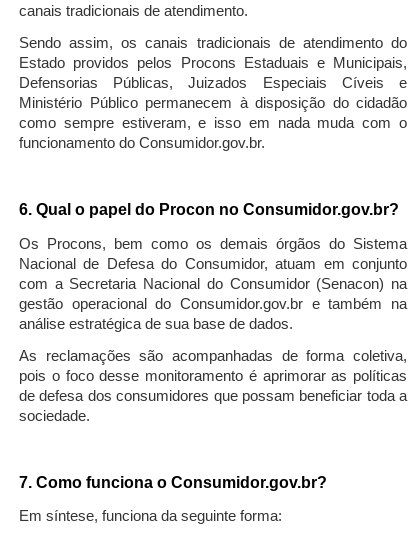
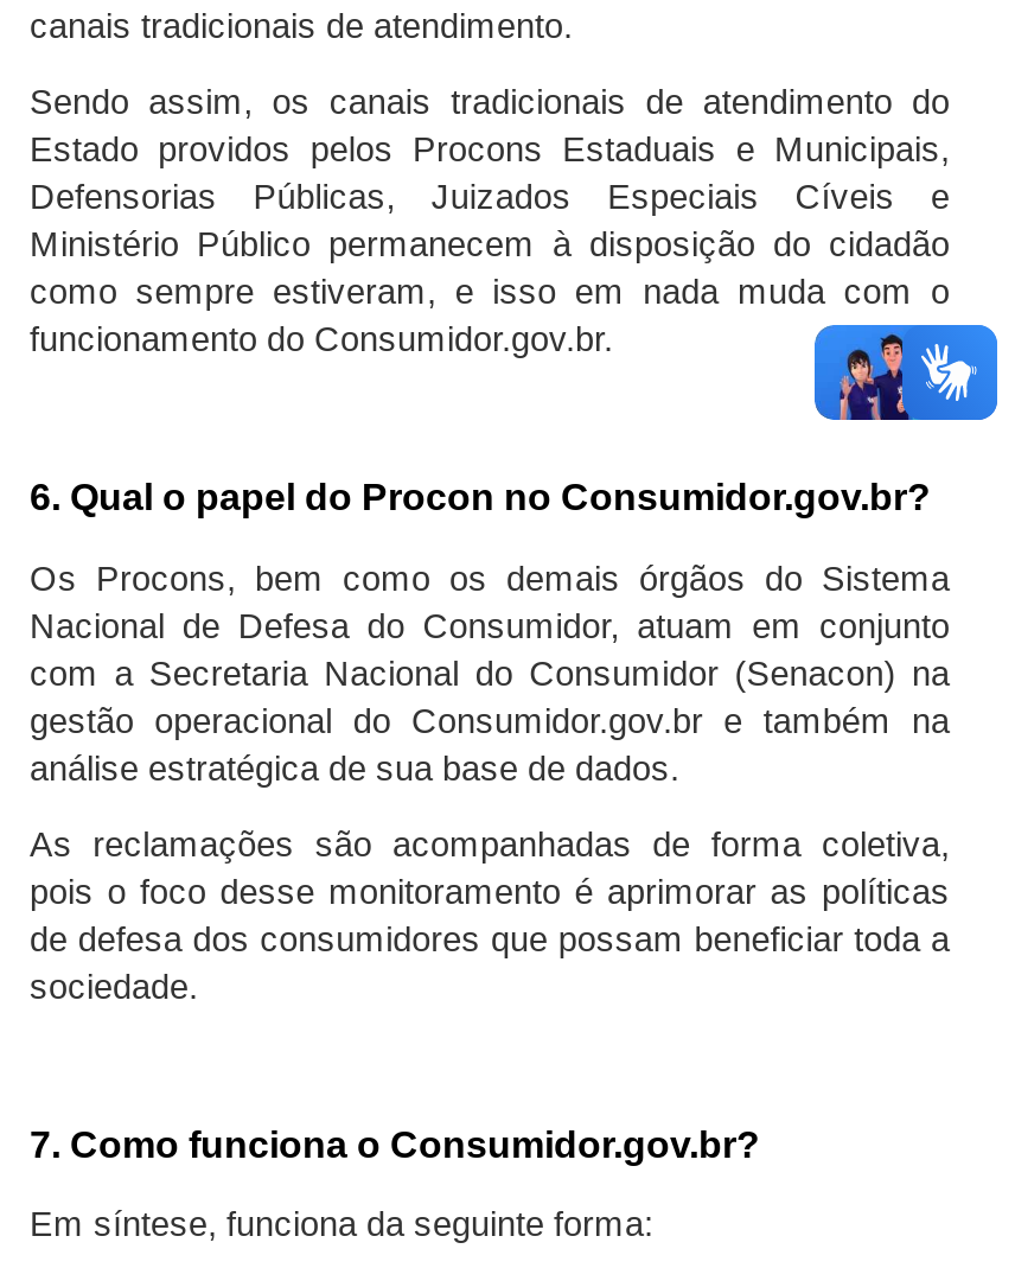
+ [image]
